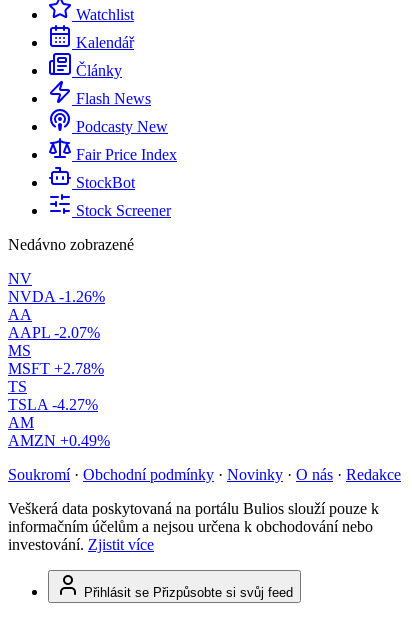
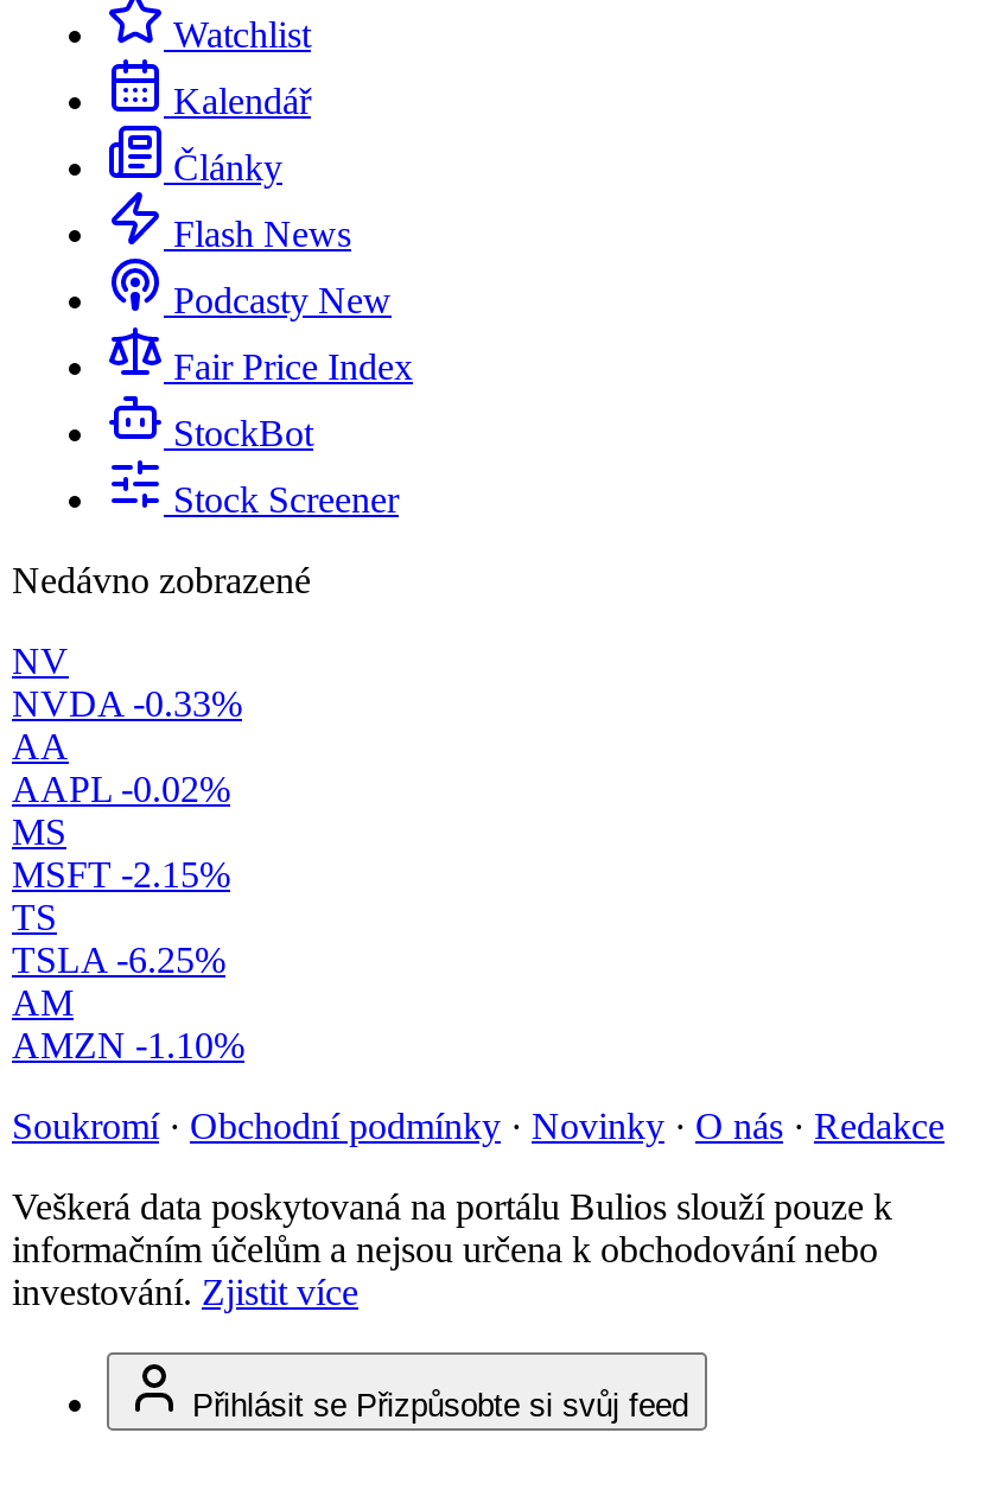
- NVDA -1.26%
+ NVDA -0.33%

- AAPL -2.07%
+ AAPL -0.02%

- MSFT +2.78%
+ MSFT -2.15%

- TSLA -4.27%
+ TSLA -6.25%

- AMZN +0.49%
+ AMZN -1.10%
